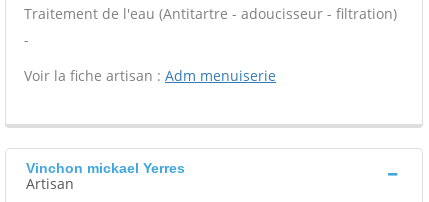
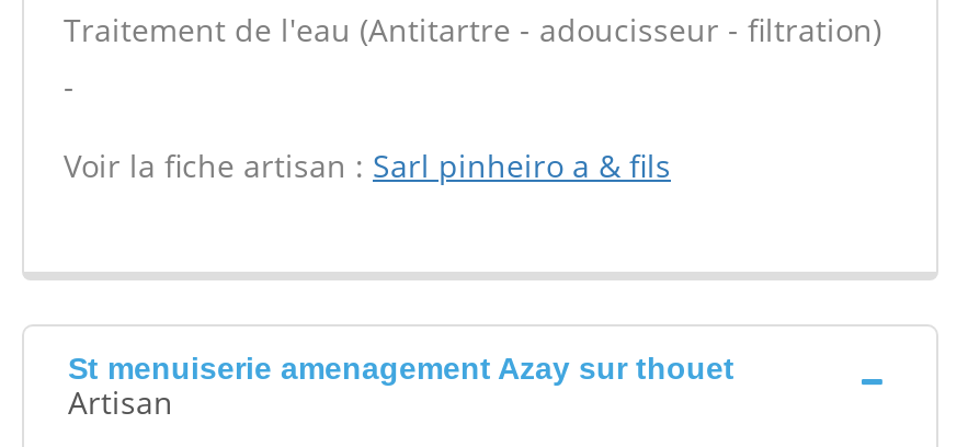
- Voir la fiche artisan : Adm menuiserie
+ Voir la fiche artisan : Sarl pinheiro a & fils

- Vinchon mickael Yerres
+ St menuiserie amenagement Azay sur thouet
